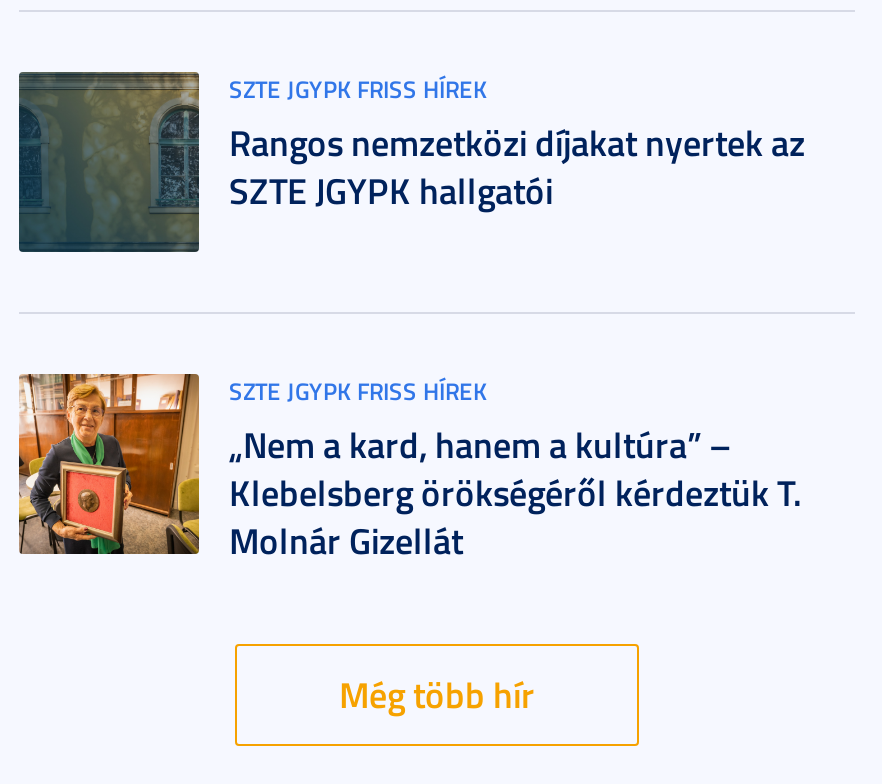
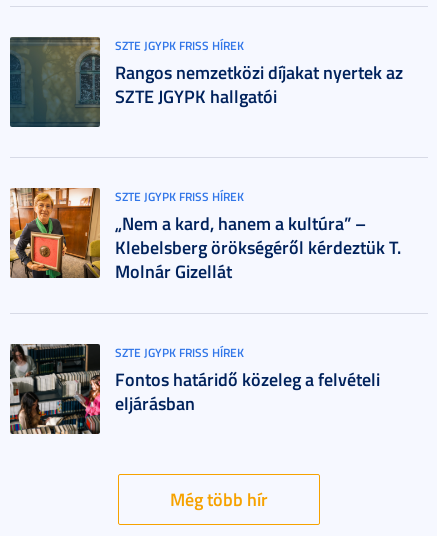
+ [image]
+ SZTE JGYPK FRISS HÍREK
+ Fontos határidő közeleg a felvételi
+ eljárásban
